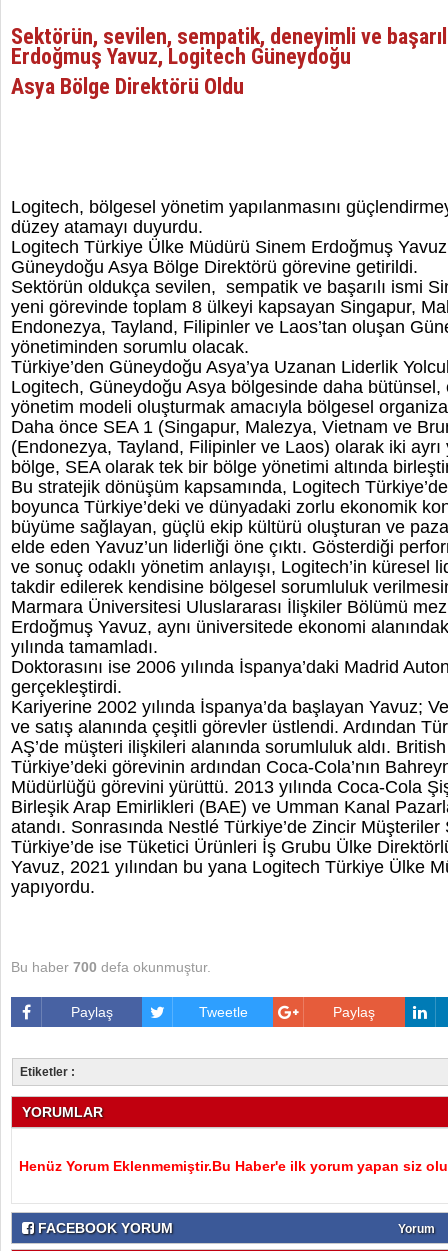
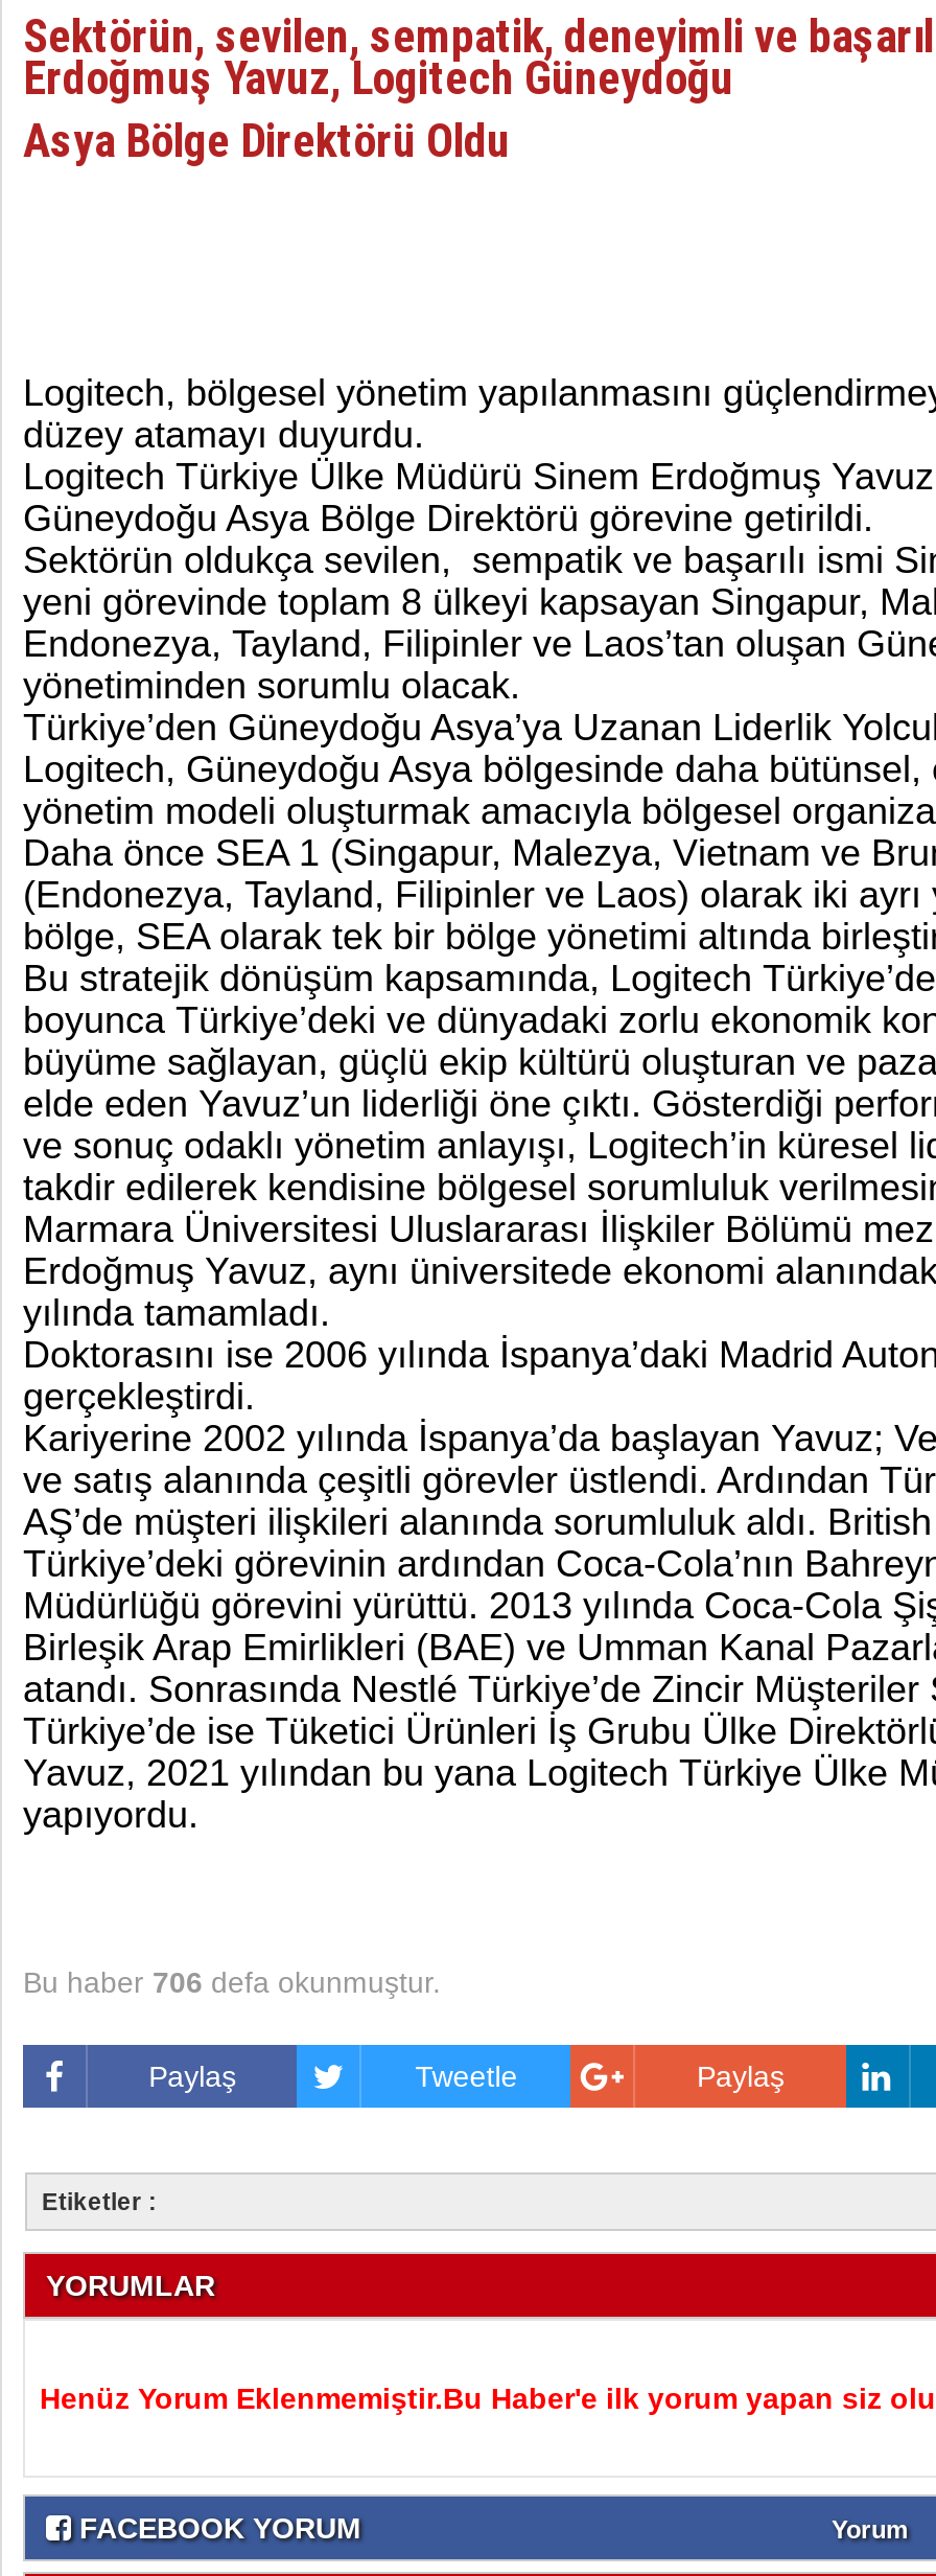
- Bu haber 700 defa okunmuştur.
+ Bu haber 706 defa okunmuştur.
